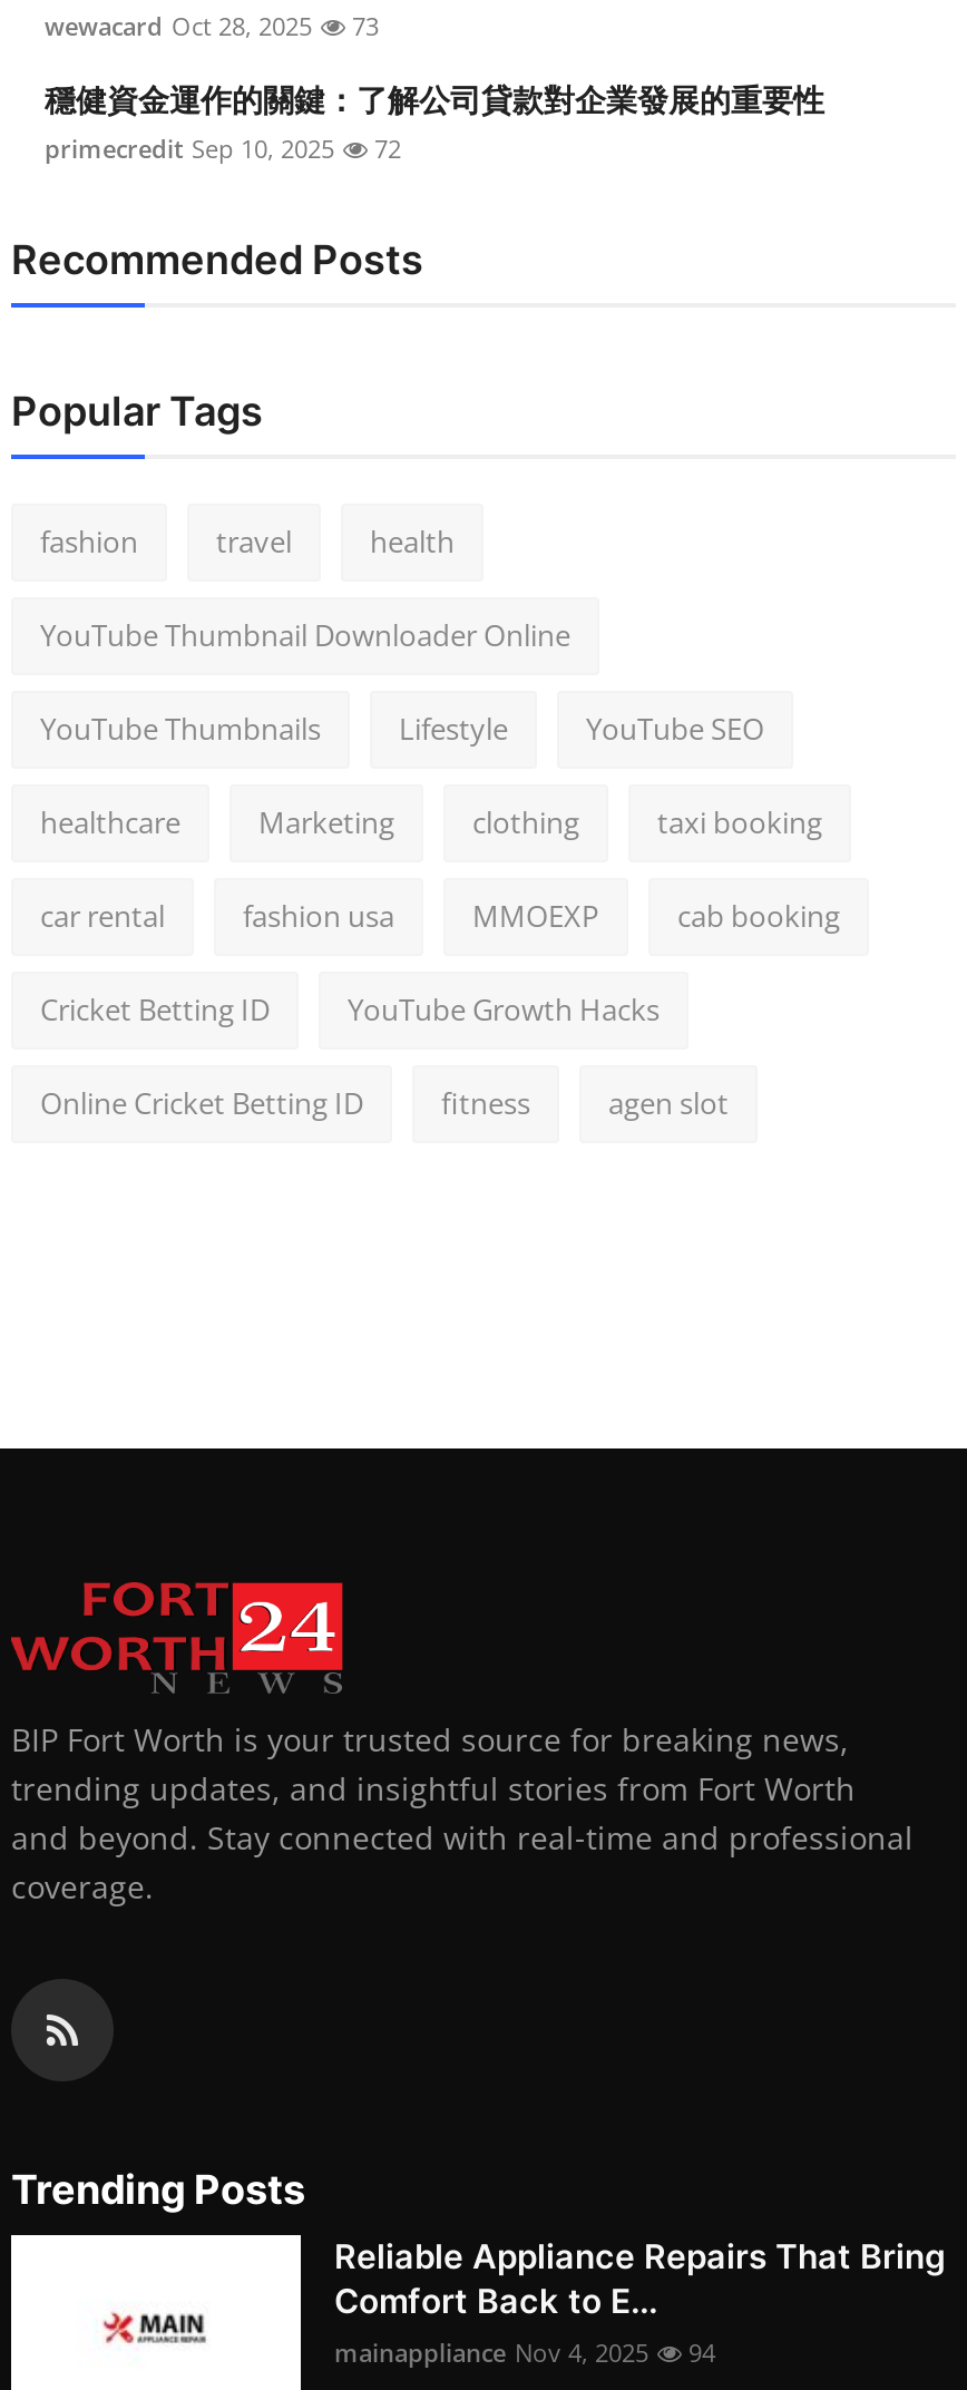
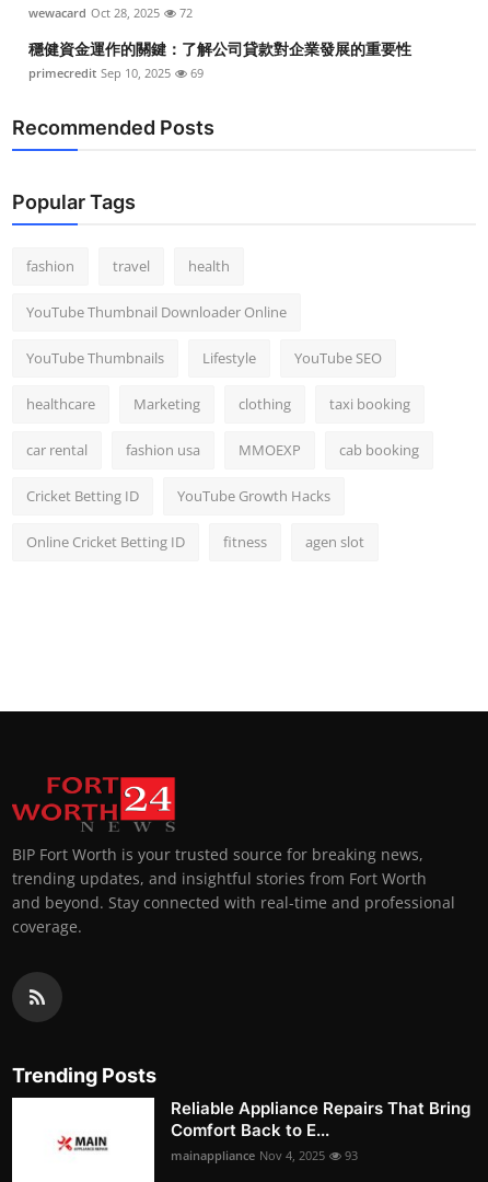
- wewacard Oct 28, 2025 73
+ wewacard Oct 28, 2025 72

- primecredit Sep 10, 2025 72
+ primecredit Sep 10, 2025 69

- mainappliance Nov 4, 2025 94
+ mainappliance Nov 4, 2025 93
